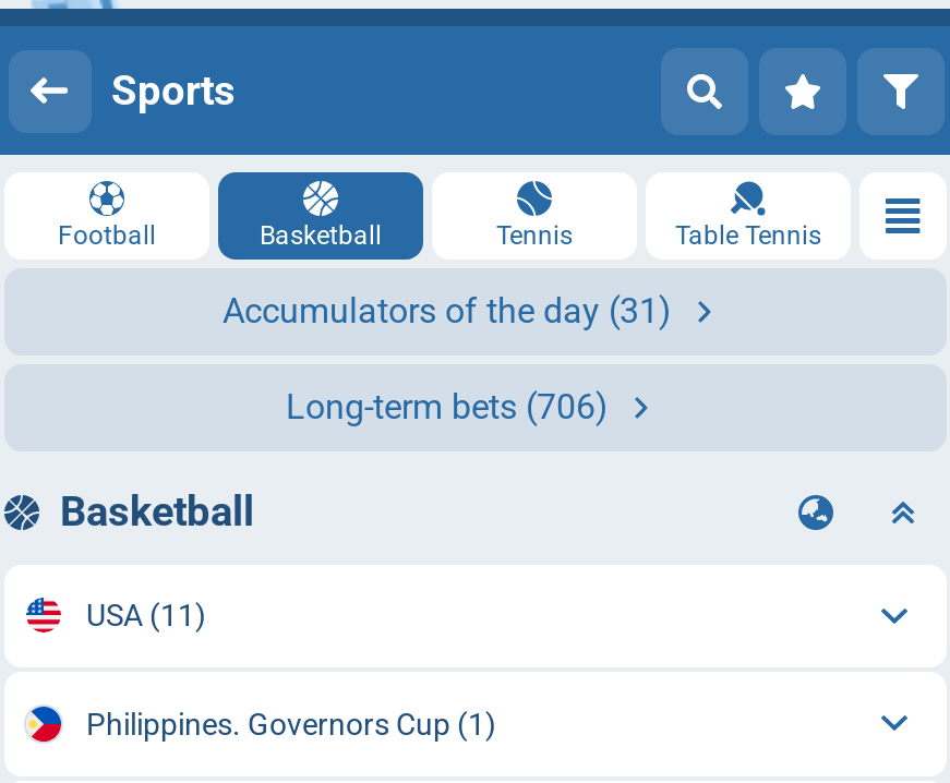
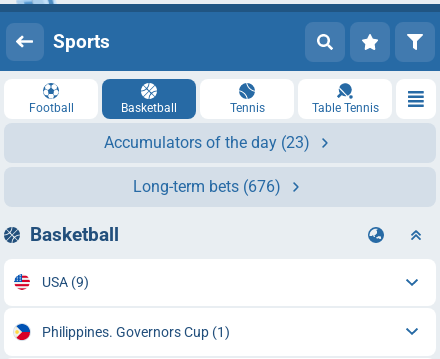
- Accumulators of the day (31)
+ Accumulators of the day (23)

- Long-term bets (706)
+ Long-term bets (676)

- USA (11)
+ USA (9)
